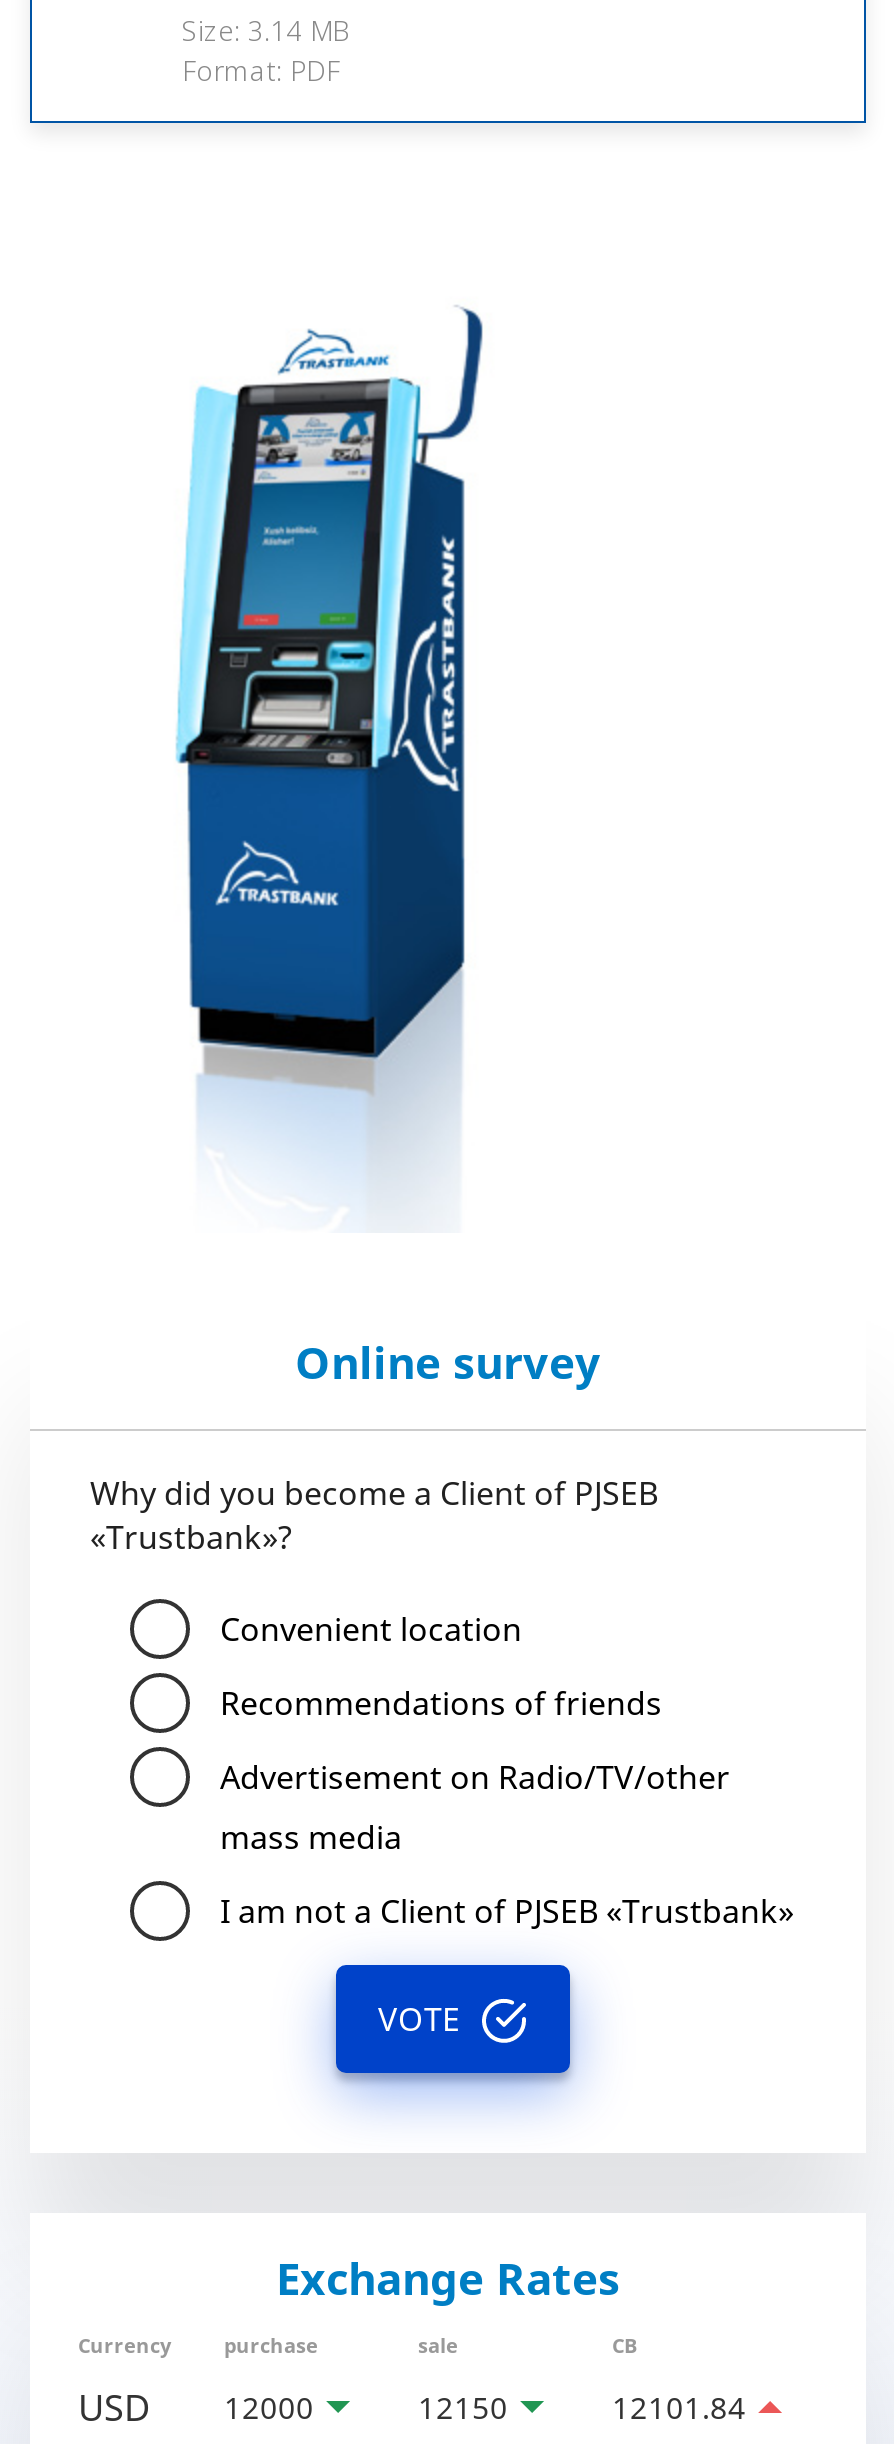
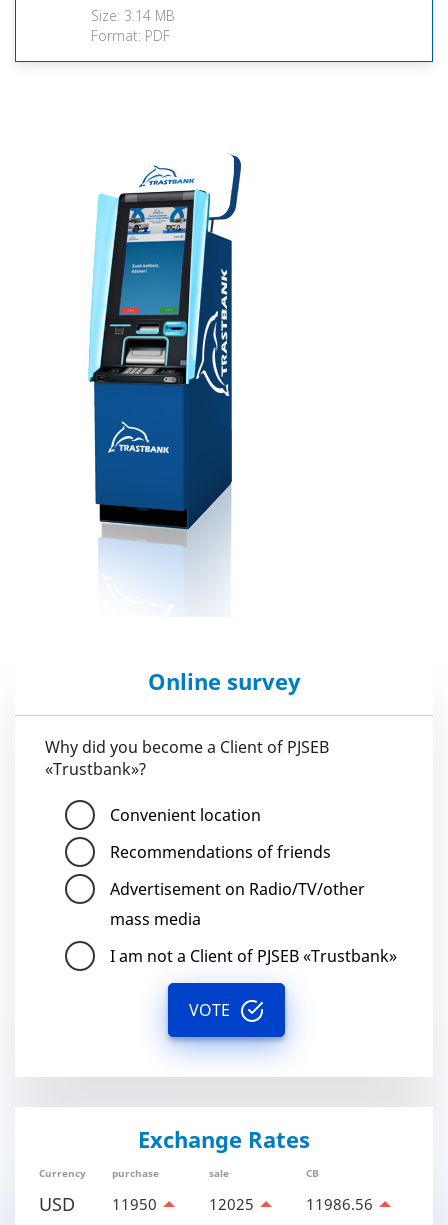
- USD 12000
+ USD 11950

- 12150
+ 12025

- 12101.84
+ 11986.56
